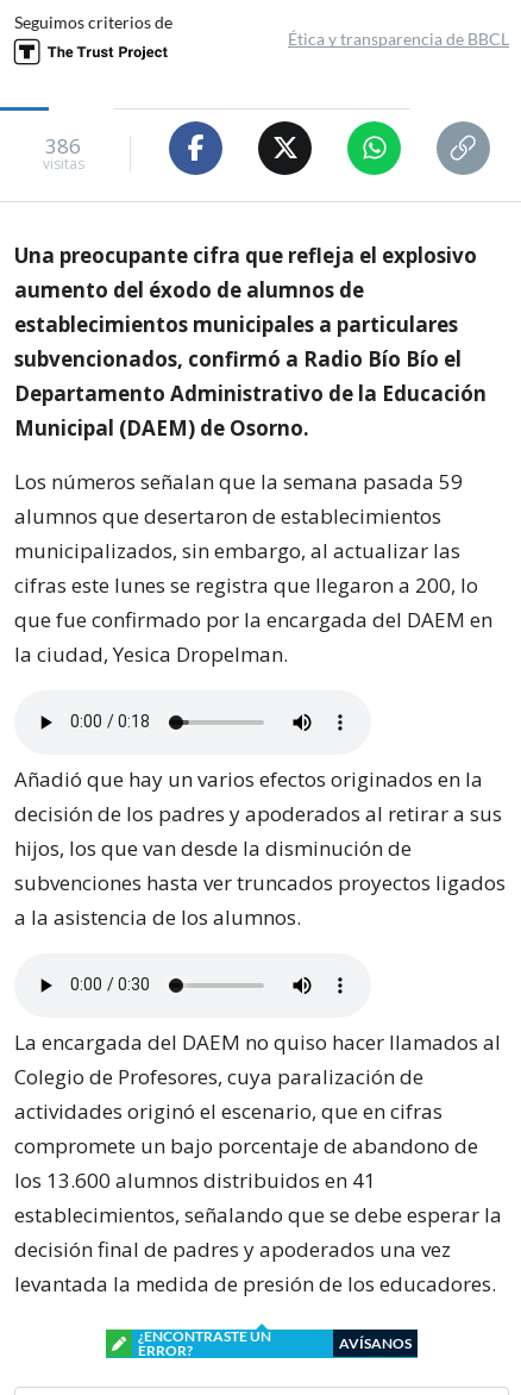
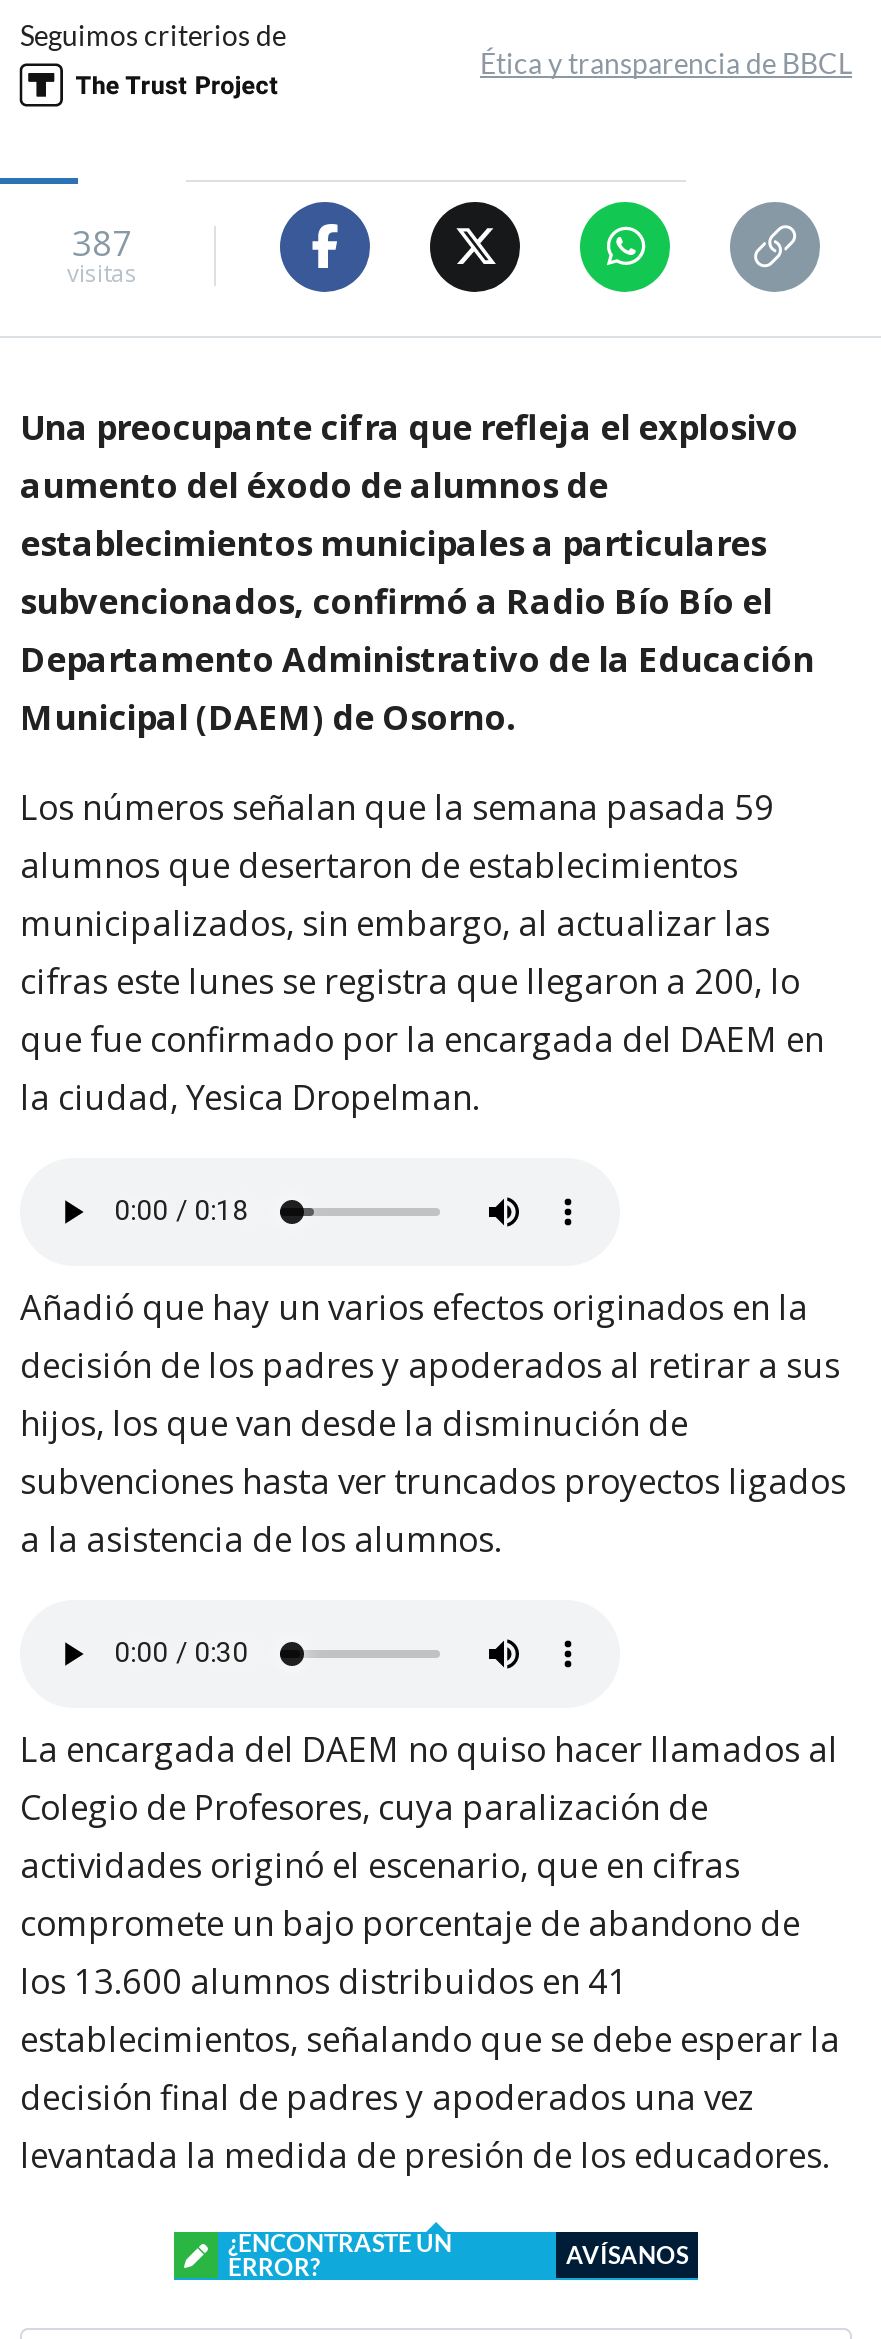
- 386
+ 387
